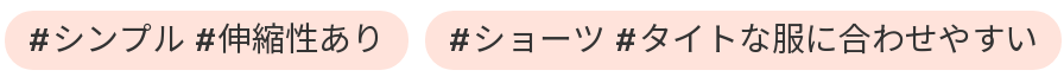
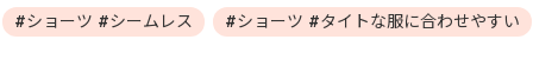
- #シンプル #伸縮性あり
+ #ショーツ #シームレス
